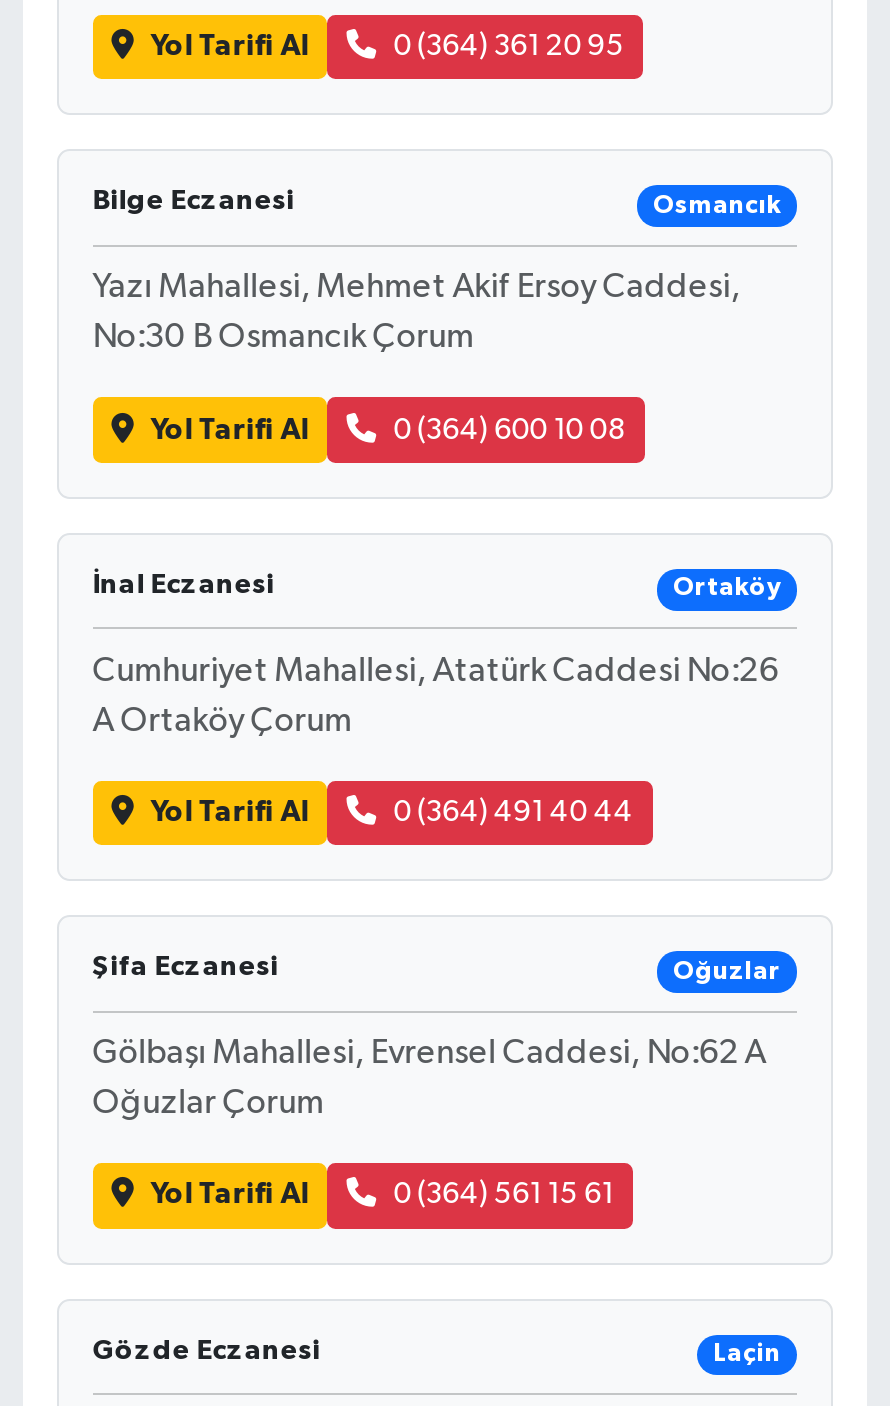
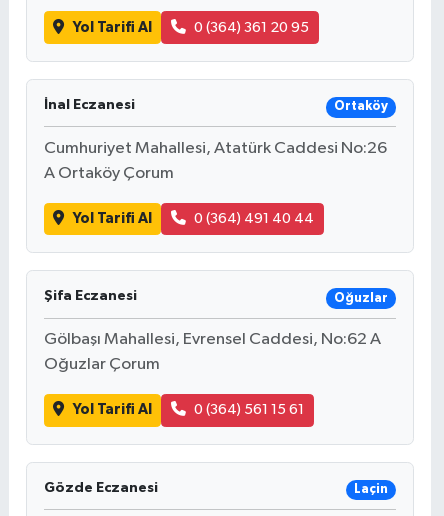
- Bilge Eczanesi
- Osmancık
- Yazı Mahallesi, Mehmet Akif Ersoy Caddesi,
- No:30 B Osmancık Çorum
- Yol Tarifi Al
- 0 (364) 600 10 08
